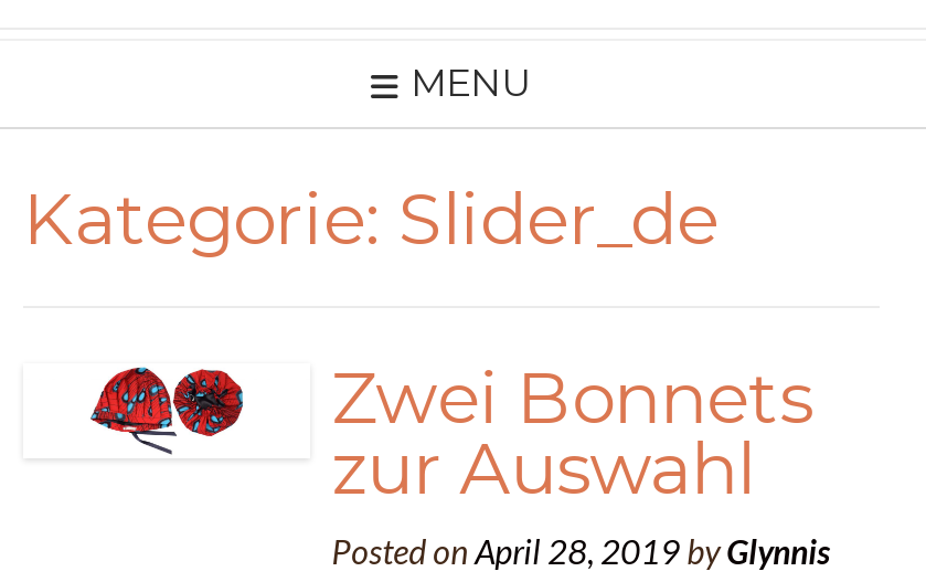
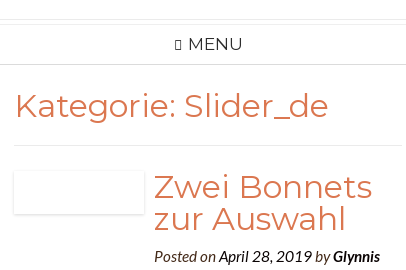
- [image]
